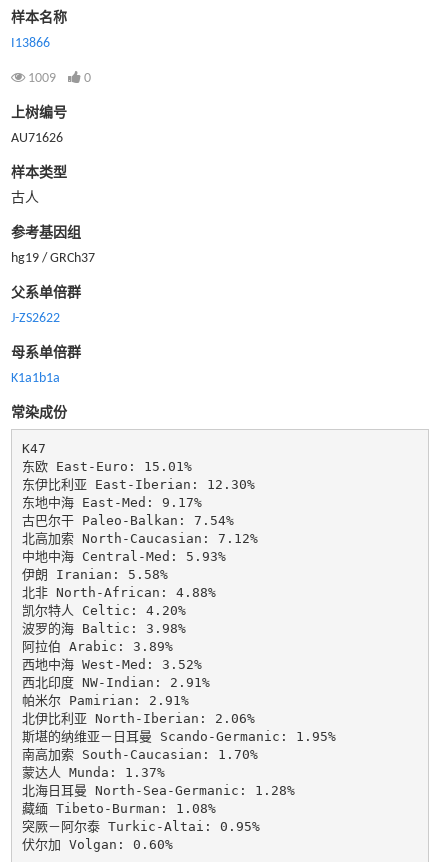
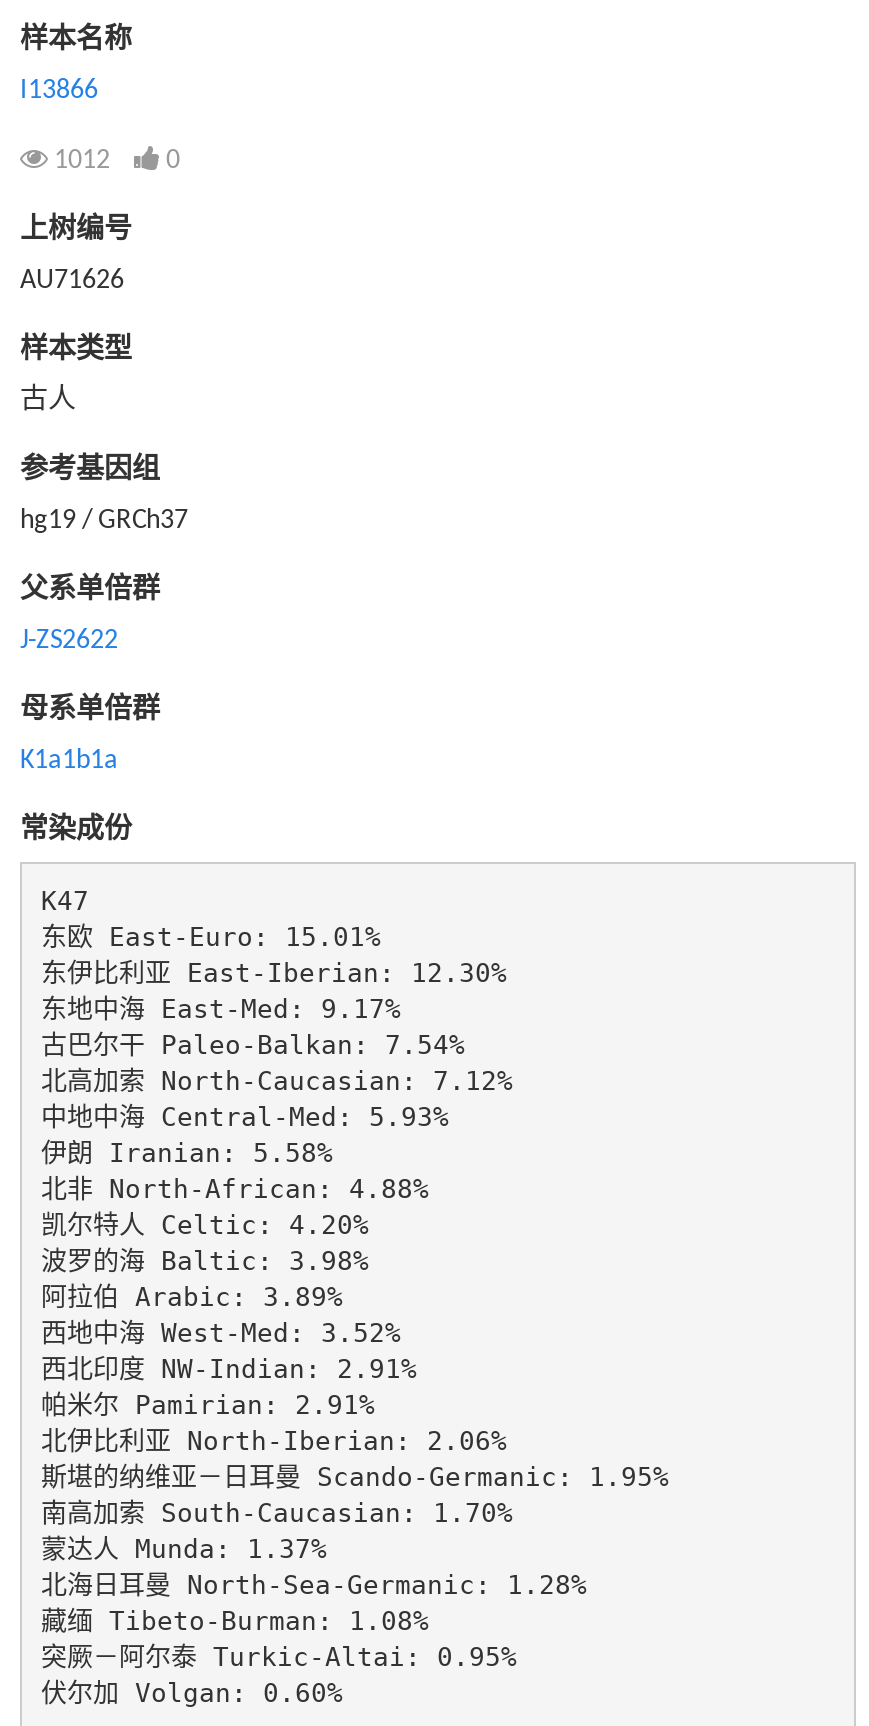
- 1009 0
+ 1012 0
